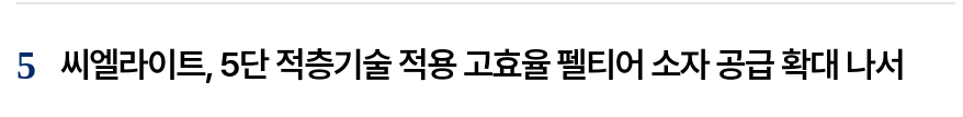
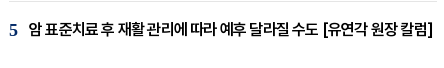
- 씨엘라이트, 5단 적층기술 적용 고효율 펠티어 소자 공급 확대 나서
+ 암 표준치료 후 재활 관리에 따라 예후 달라질 수도 [유연각 원장 칼럼]
